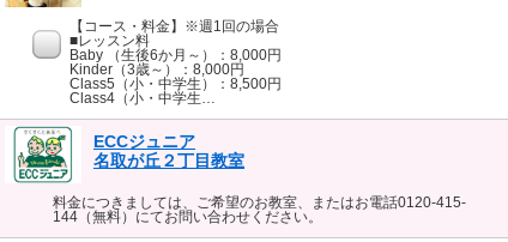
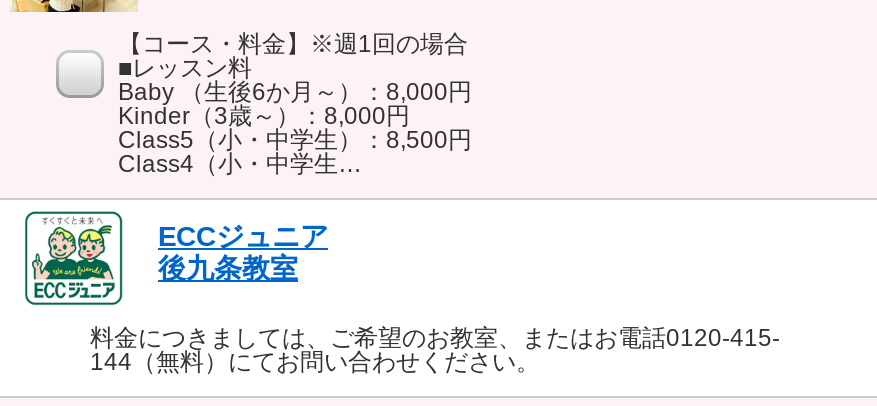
- 名取が丘２丁目教室
+ 後九条教室
